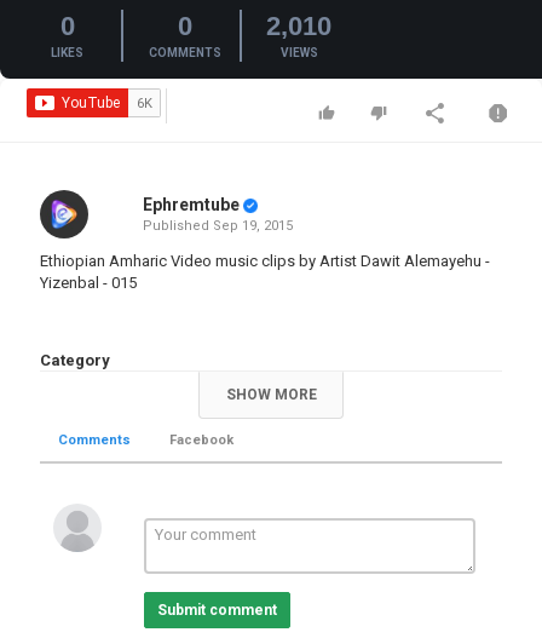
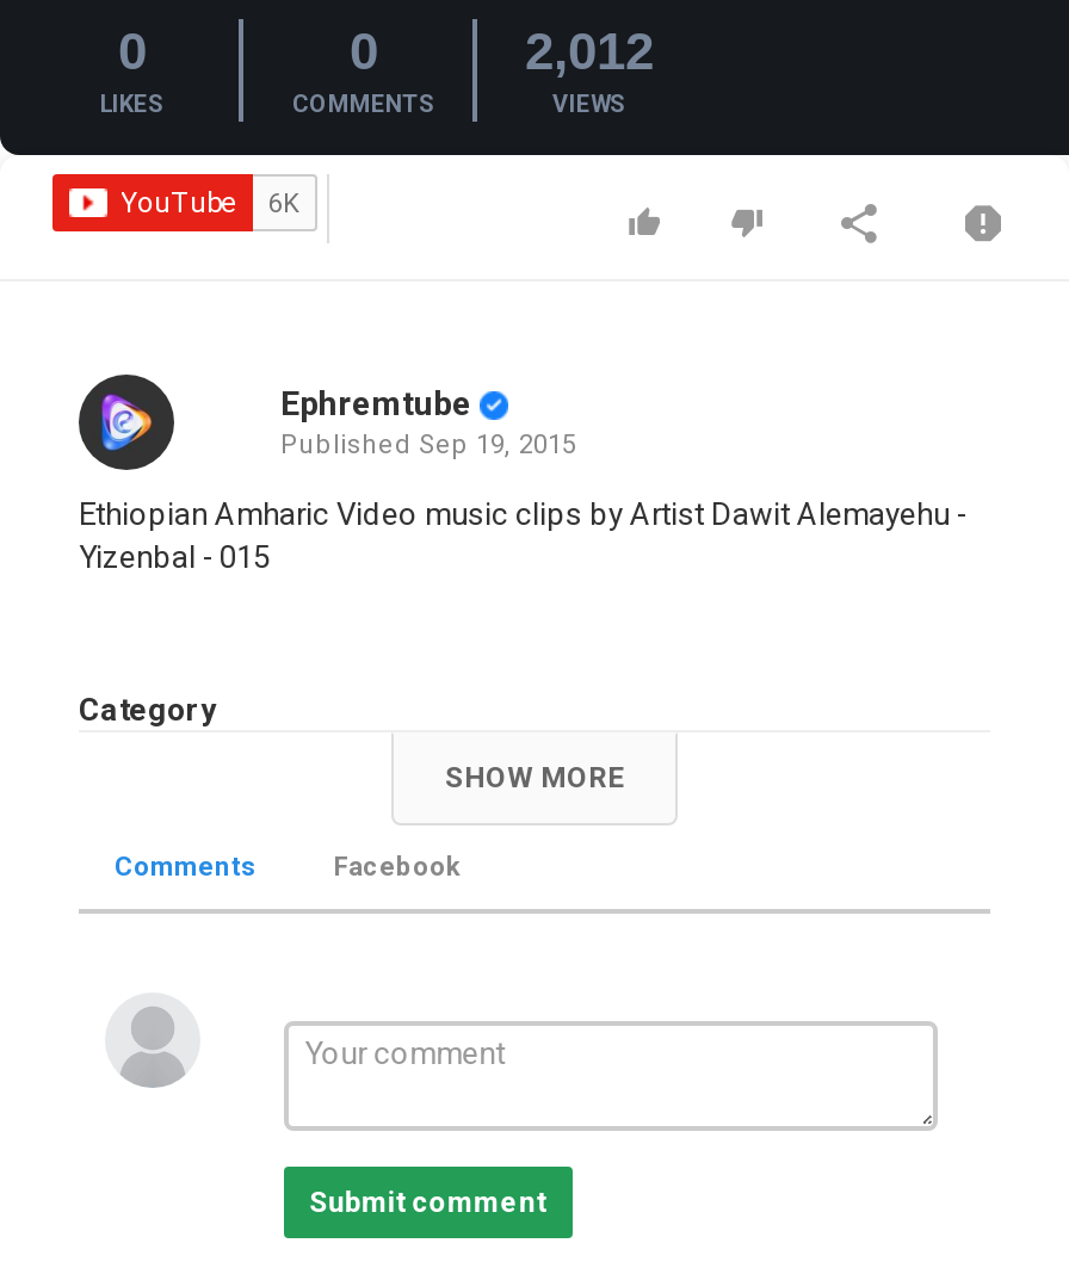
- 2,010
+ 2,012
